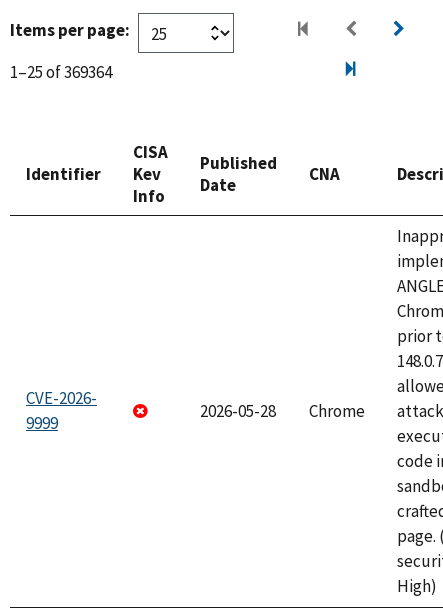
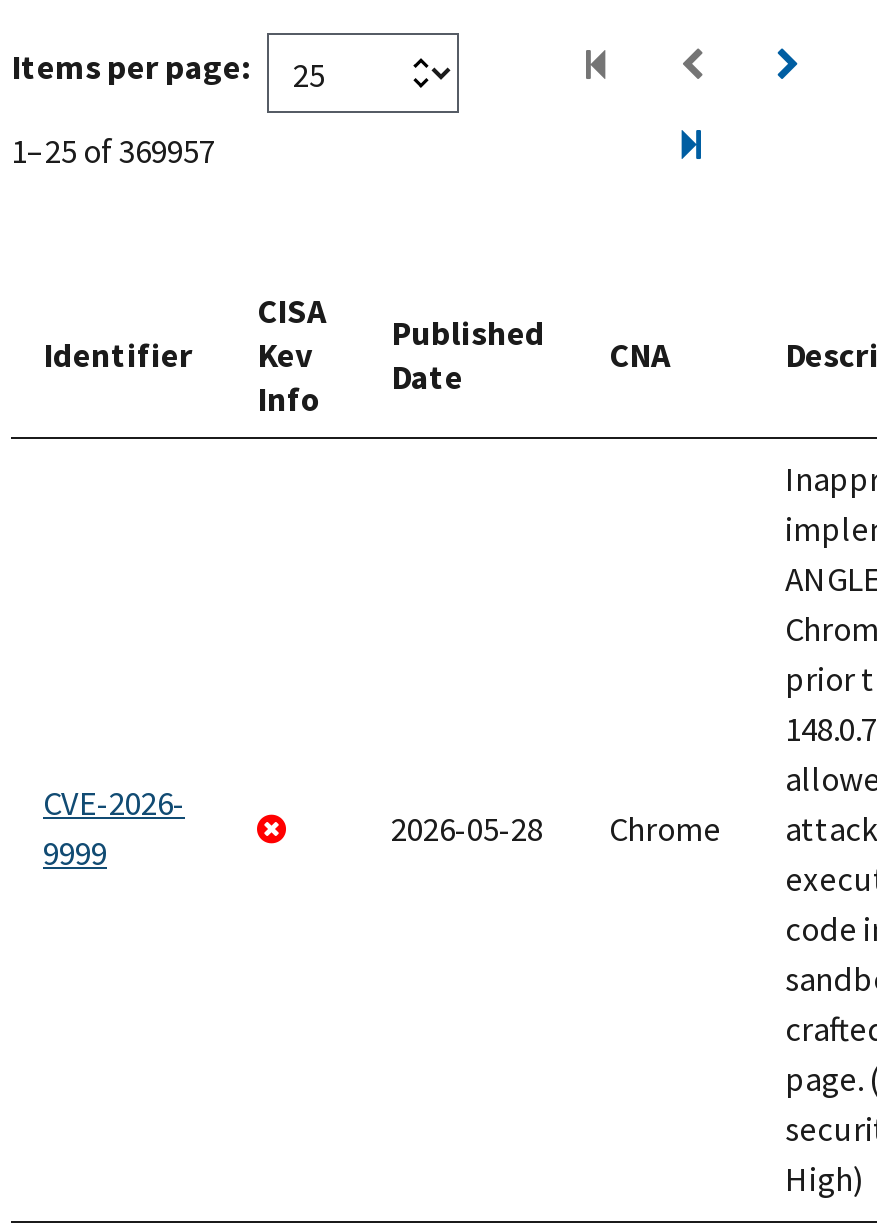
- 1–25 of 369364
+ 1–25 of 369957
